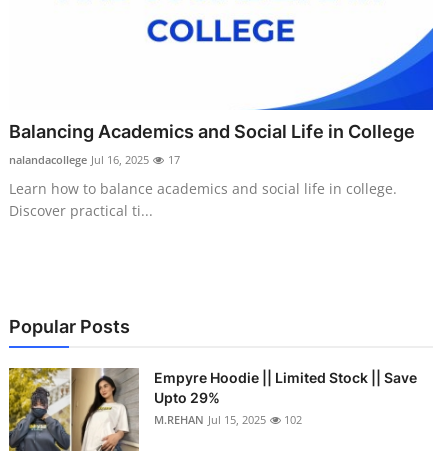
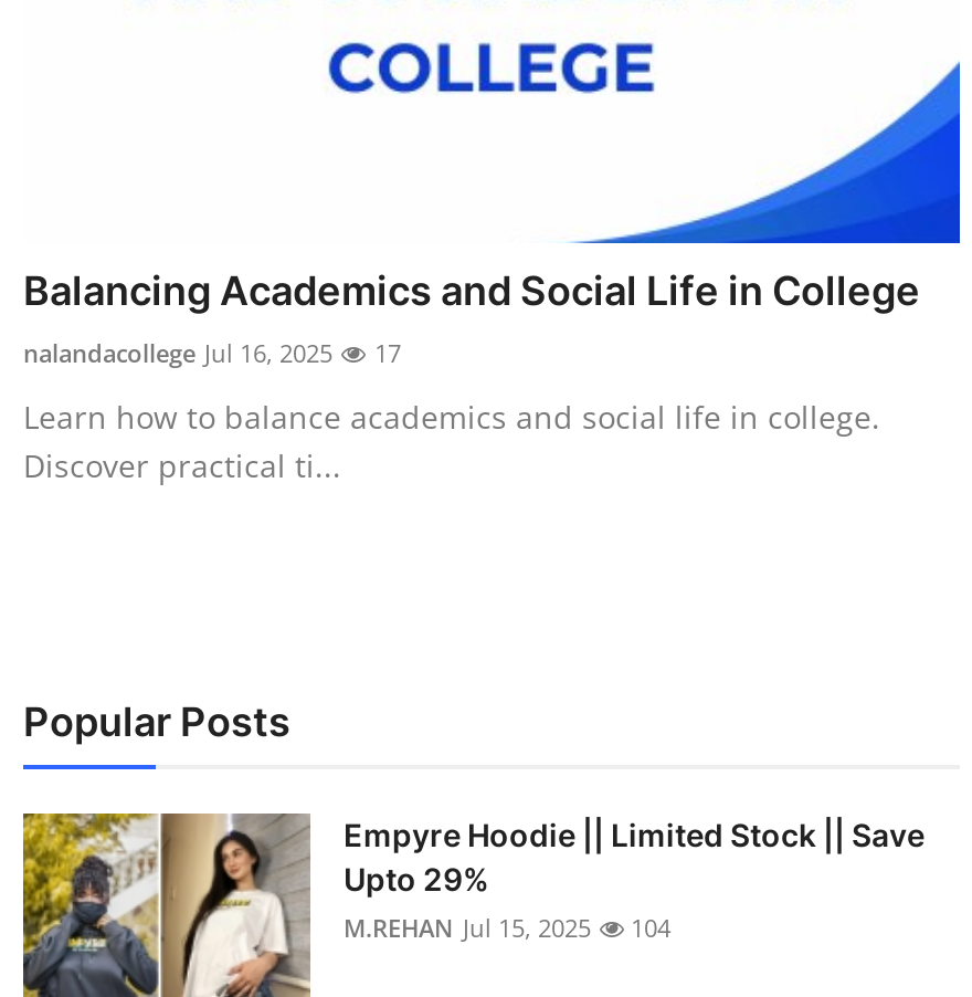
- M.REHAN Jul 15, 2025 102
+ M.REHAN Jul 15, 2025 104
